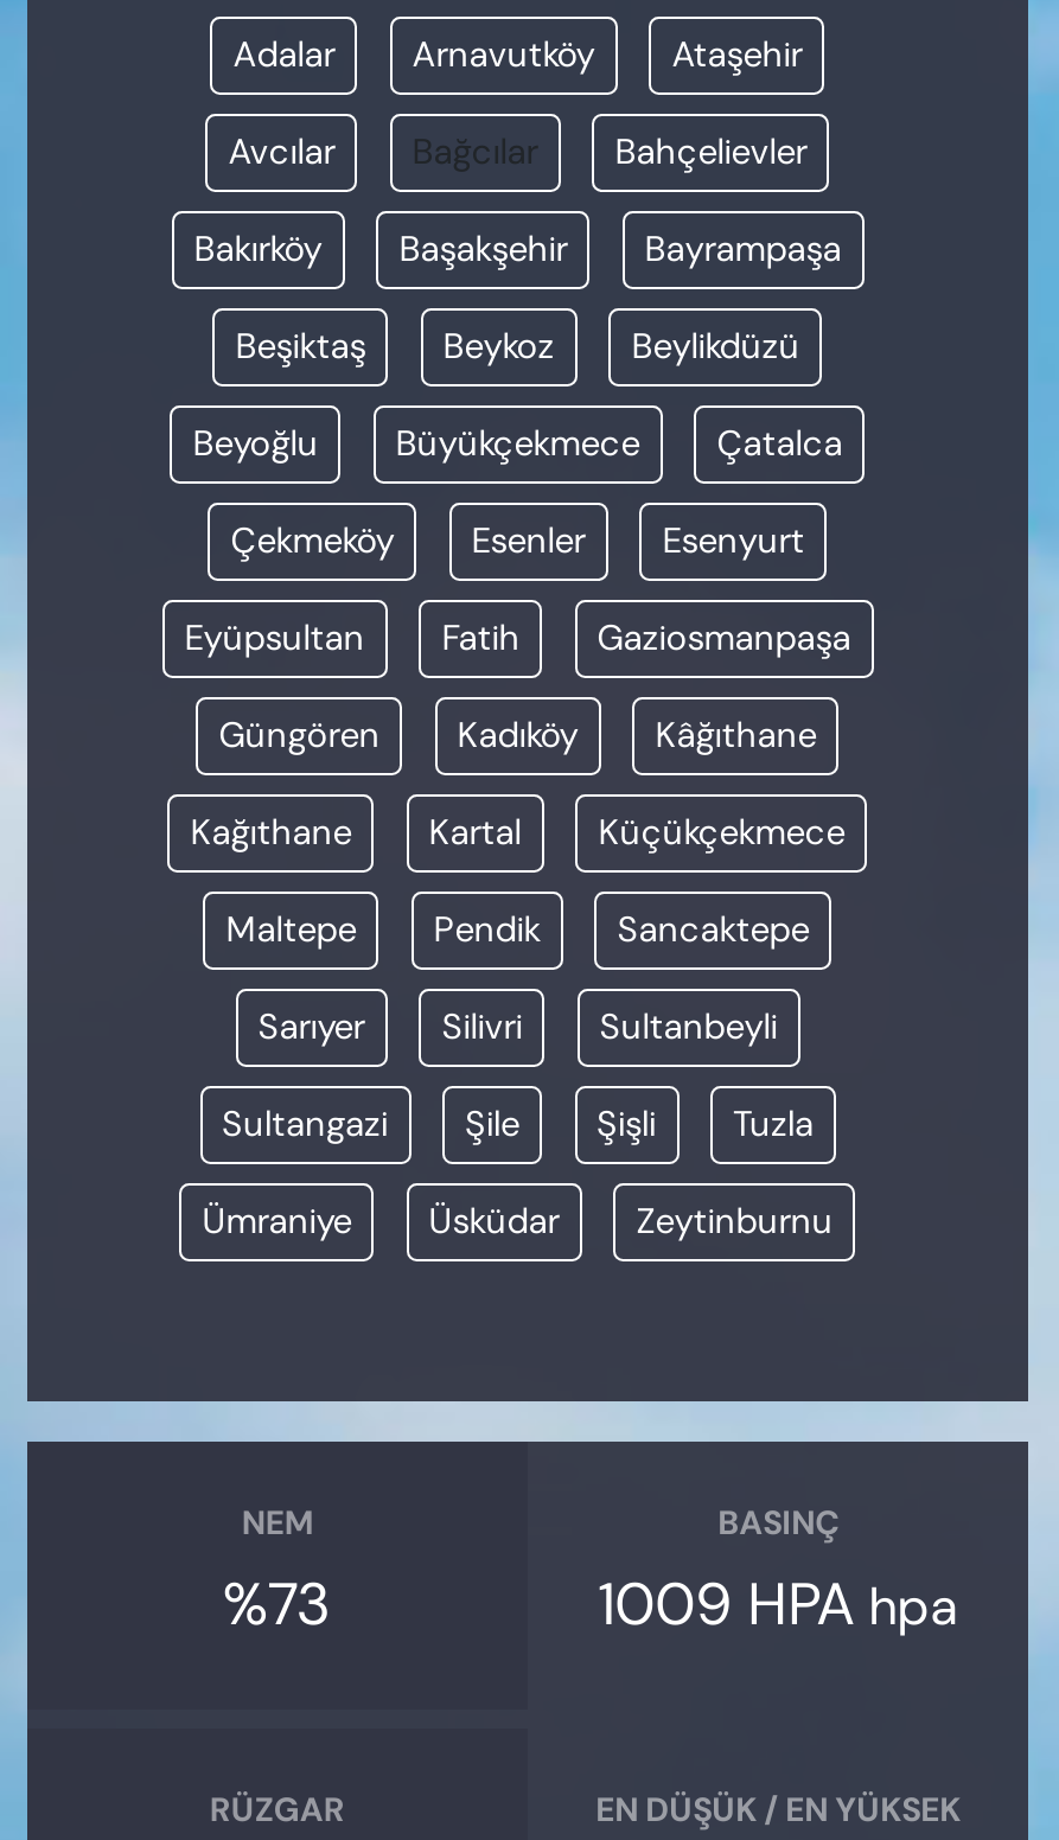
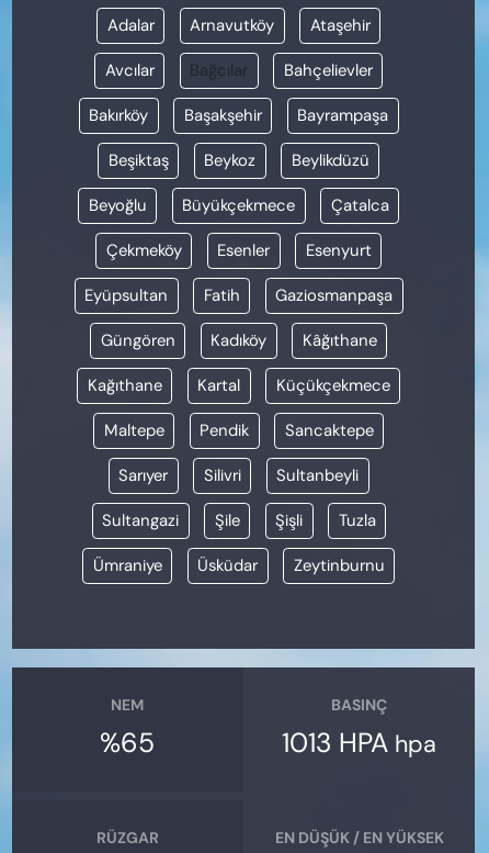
- %73
+ %65

- 1009 HPA hpa
+ 1013 HPA hpa
